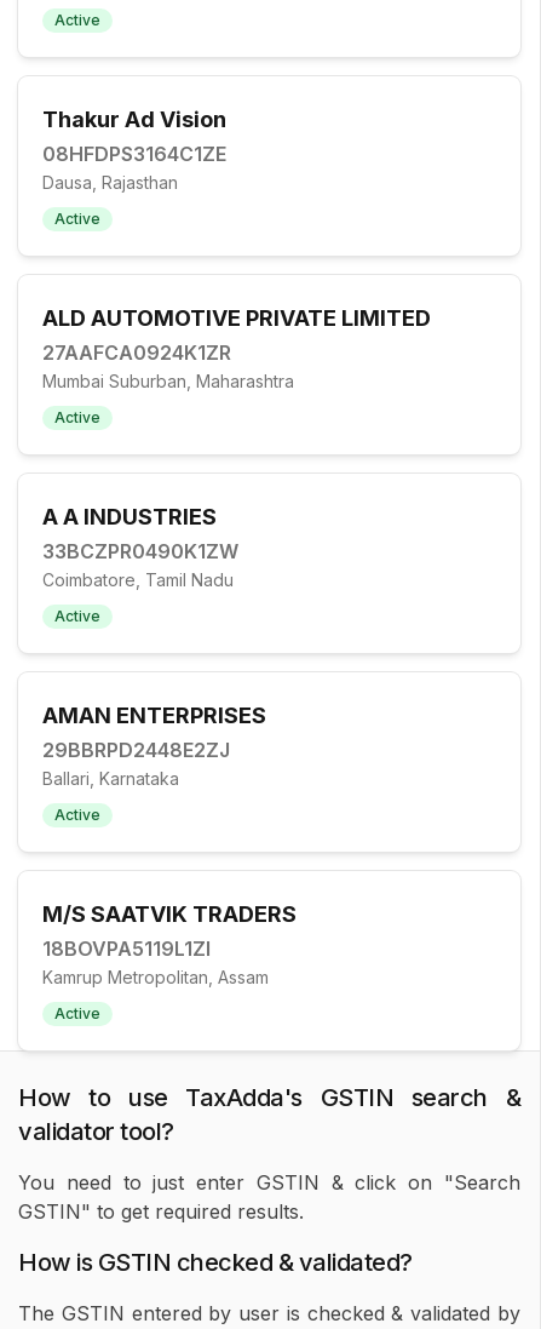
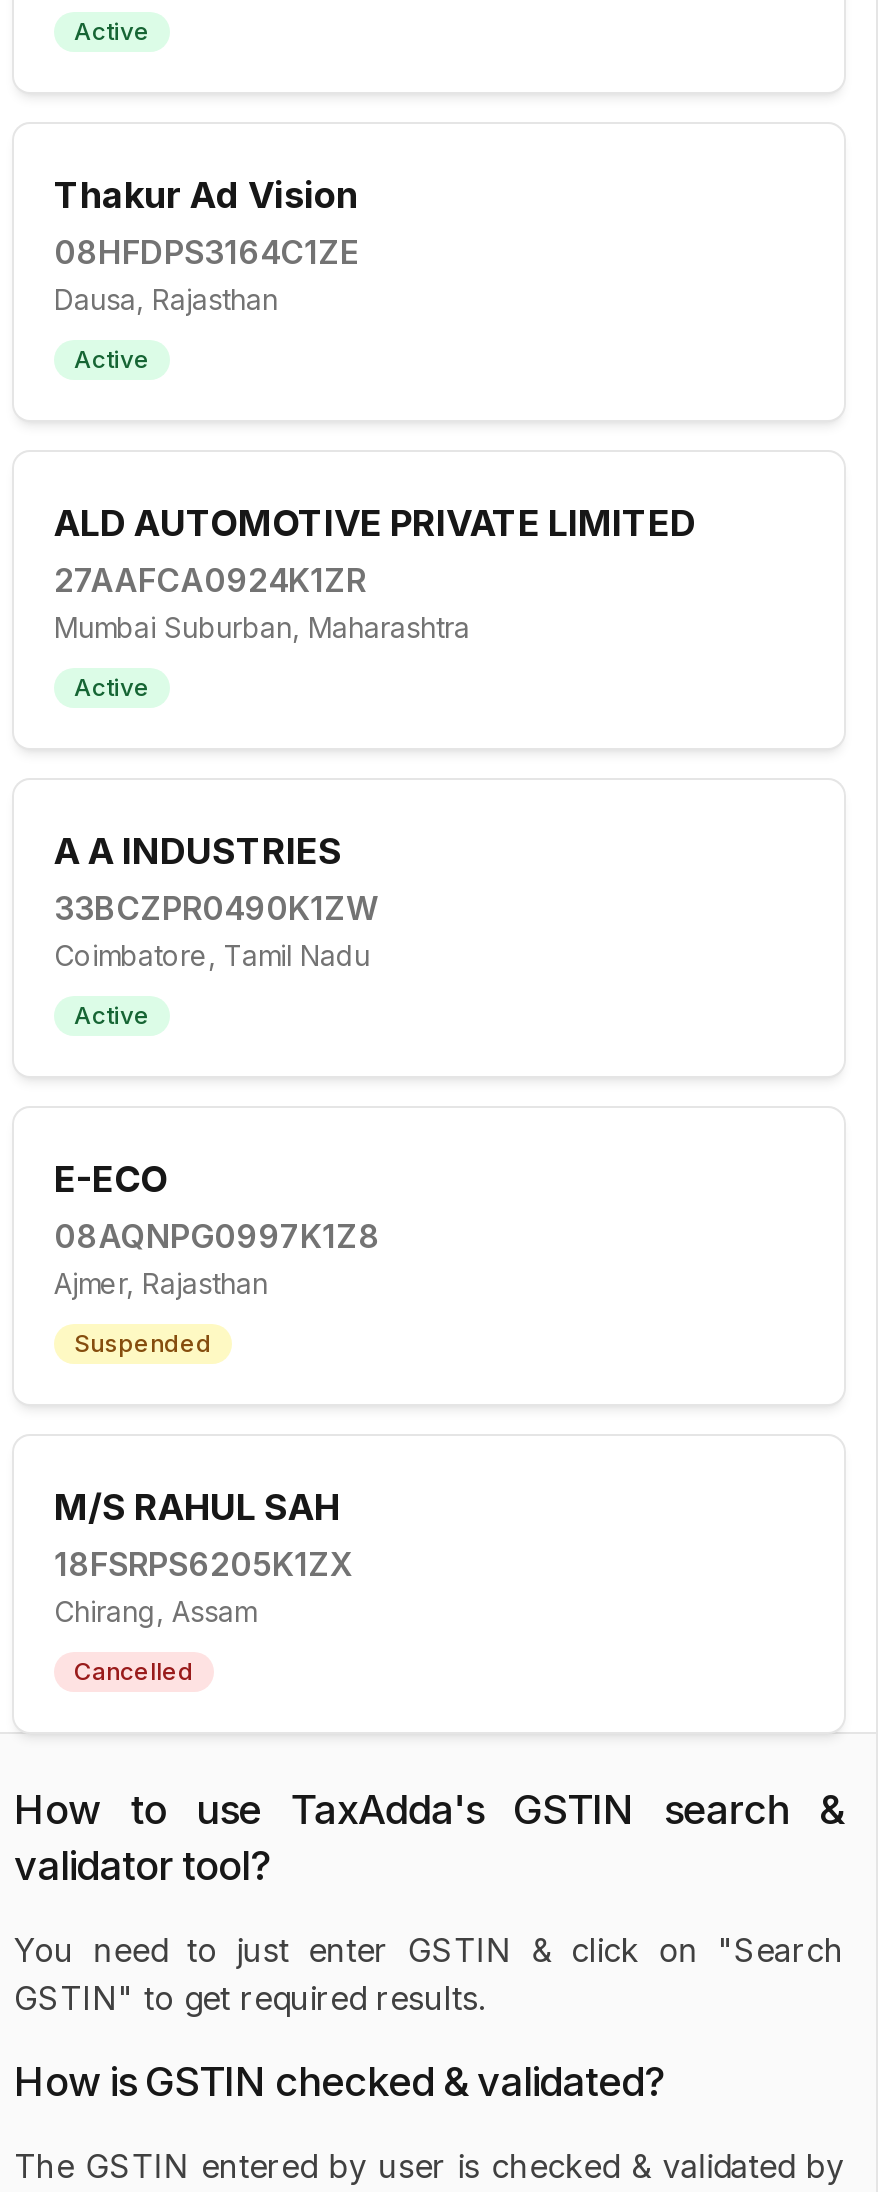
- AMAN ENTERPRISES
- 29BBRPD2448E2ZJ
- Ballari, Karnataka
+ E-ECO
+ 08AQNPG0997K1Z8
+ Ajmer, Rajasthan

- Active
+ Suspended

- M/S SAATVIK TRADERS
- 18BOVPA5119L1ZI
- Kamrup Metropolitan, Assam
+ M/S RAHUL SAH
+ 18FSRPS6205K1ZX
+ Chirang, Assam

- Active
+ Cancelled
